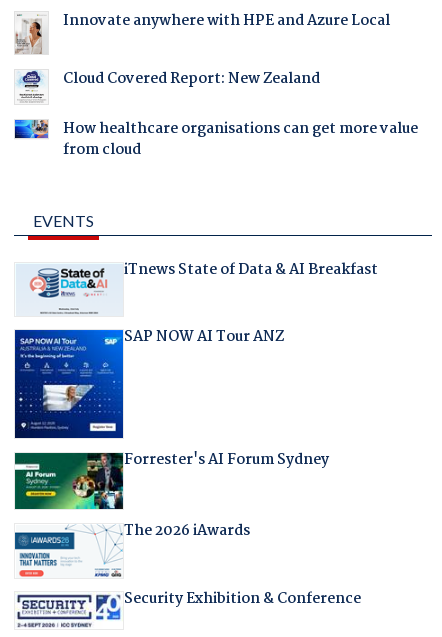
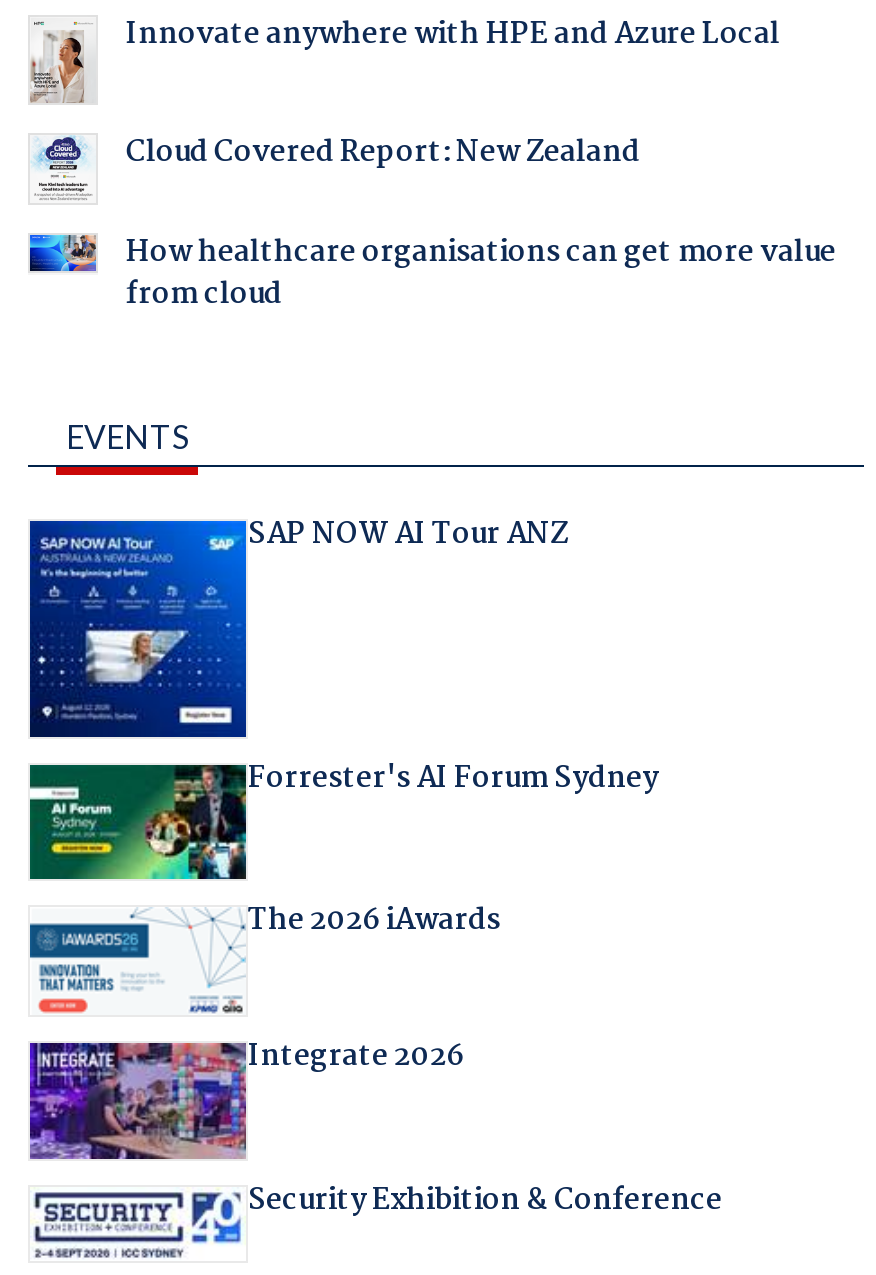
- [image]
- iTnews State of Data & AI Breakfast

moved up: [image] | SAP NOW AI Tour ANZ | Forrester's AI Forum Sydney | The 2026 iAwards

moved up: [image]

+ [image]
+ Integrate 2026
